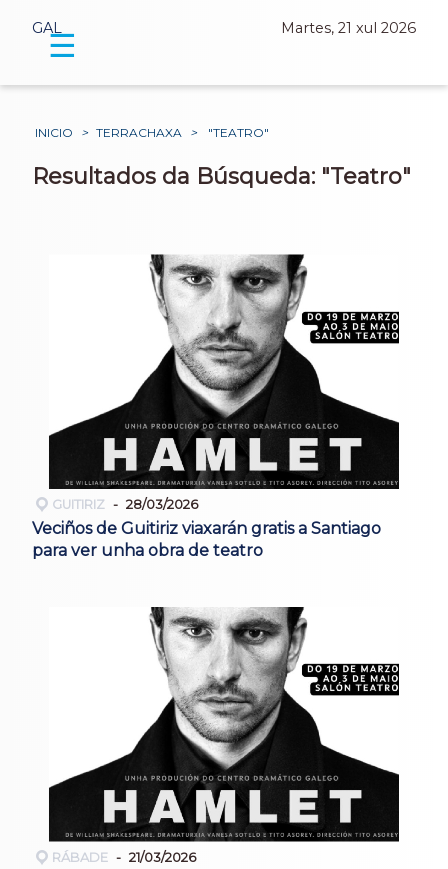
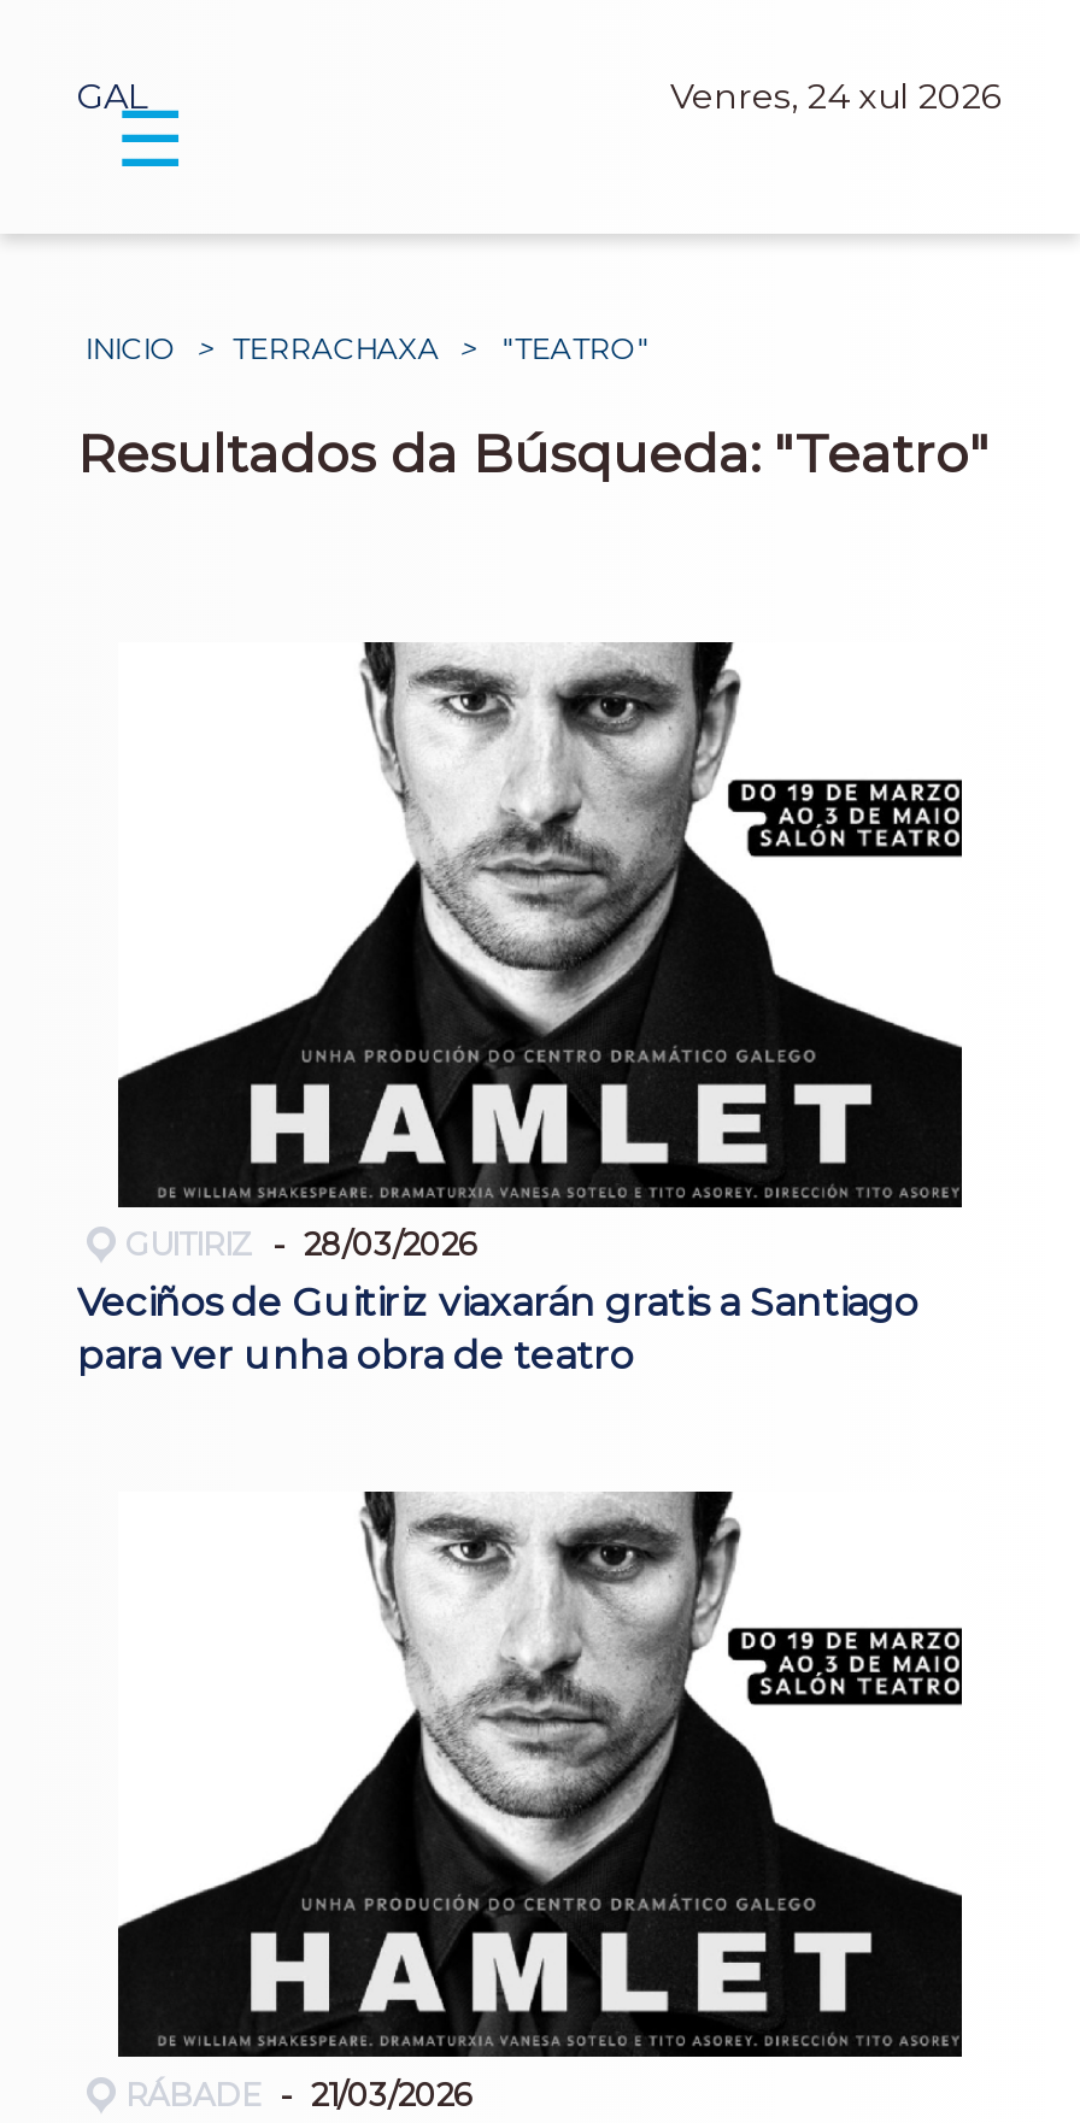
- Martes, 21 xul 2026
+ Venres, 24 xul 2026
